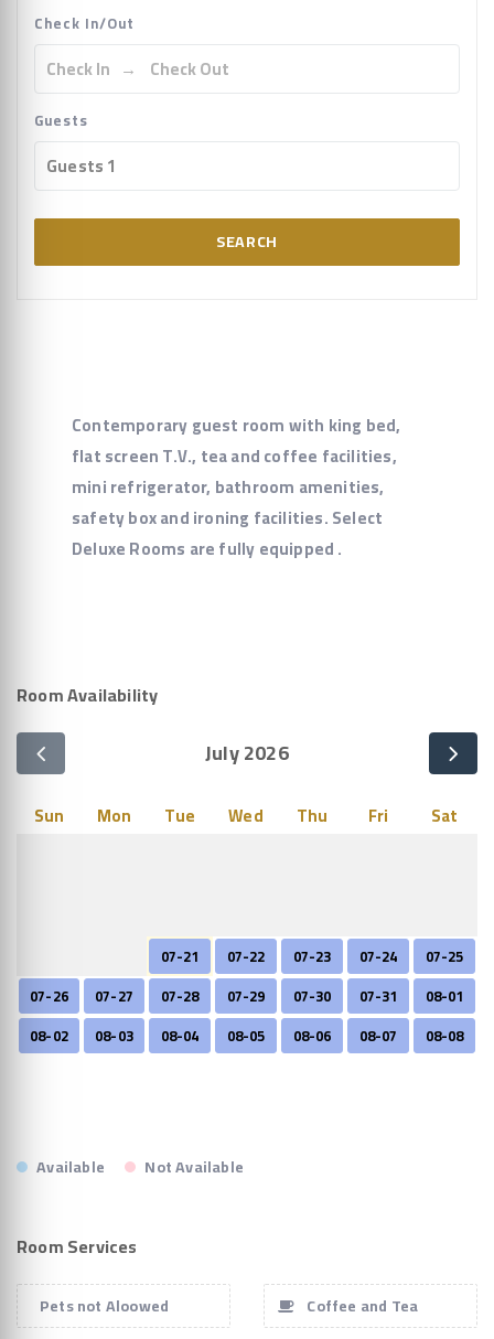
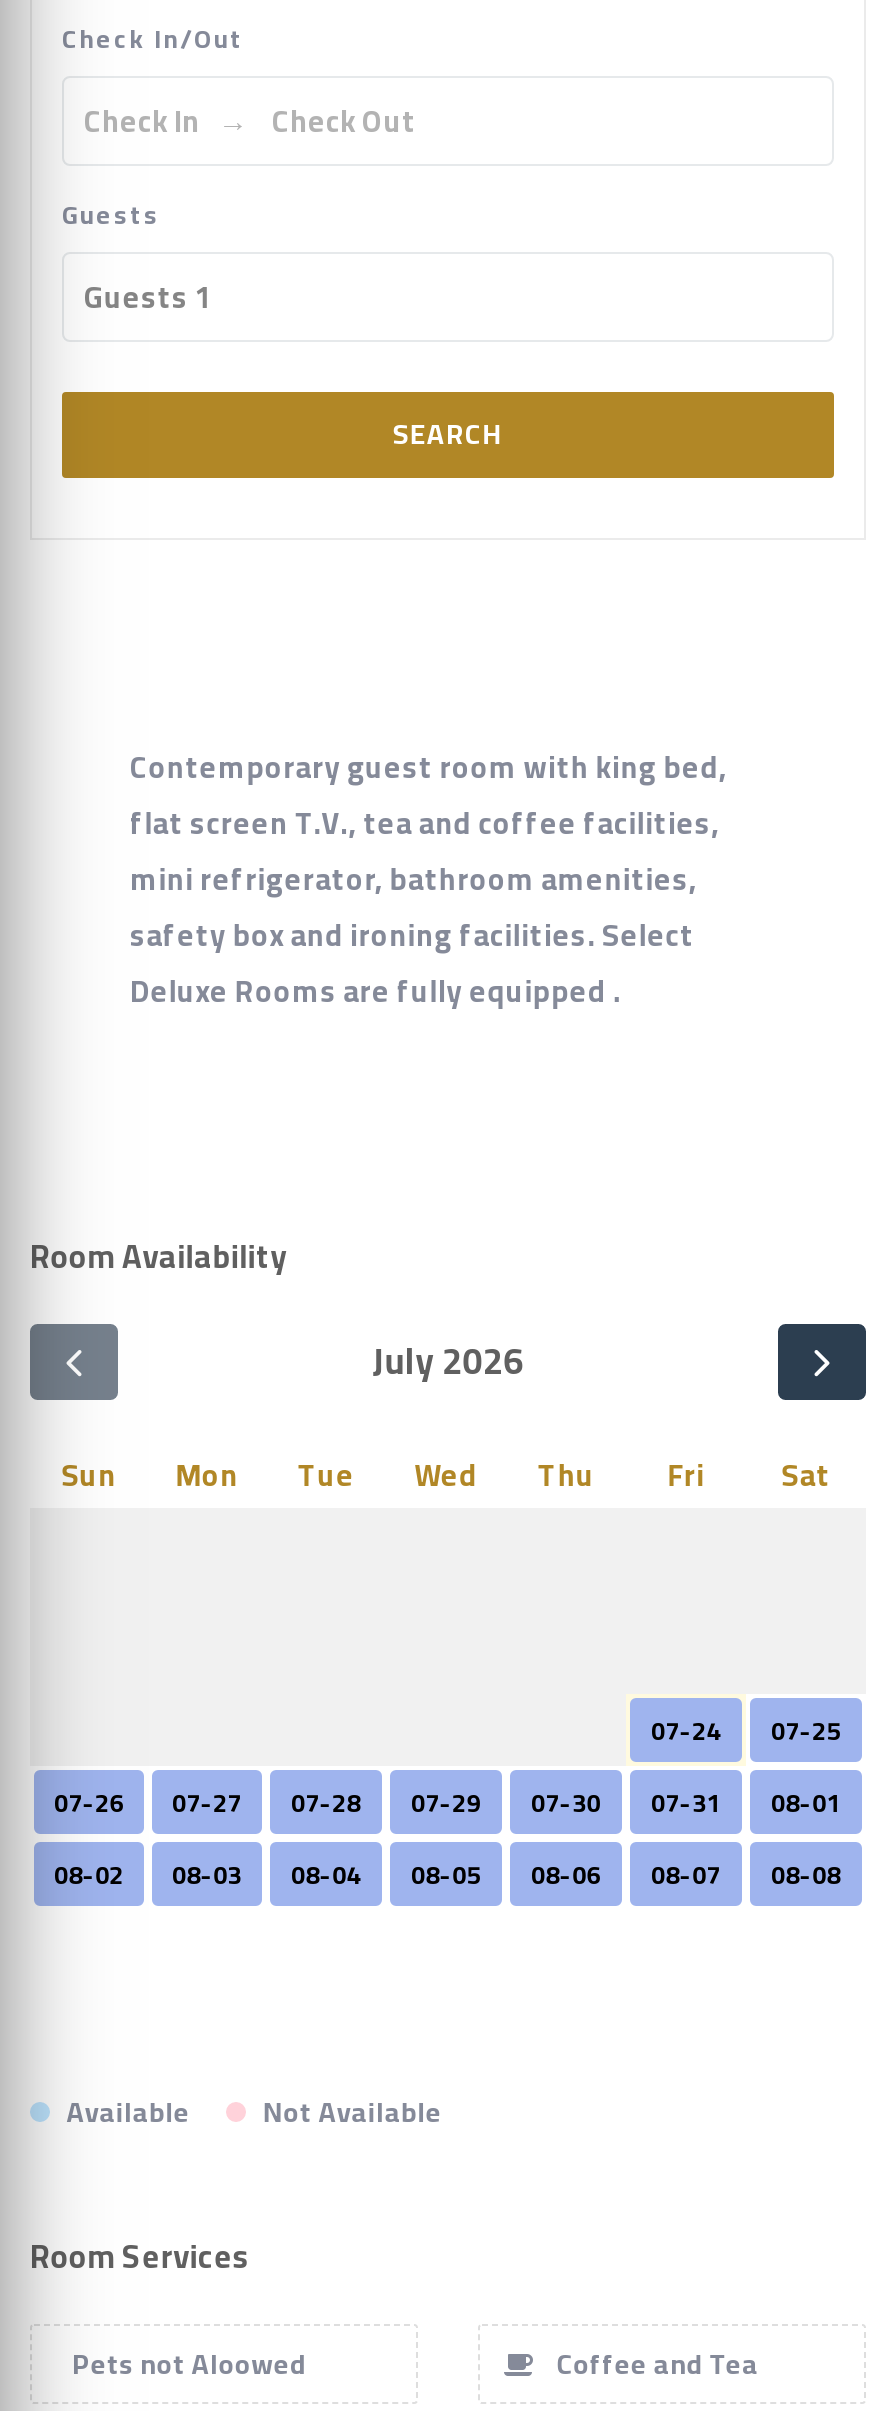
- 07-21
- 07-22
- 07-23
